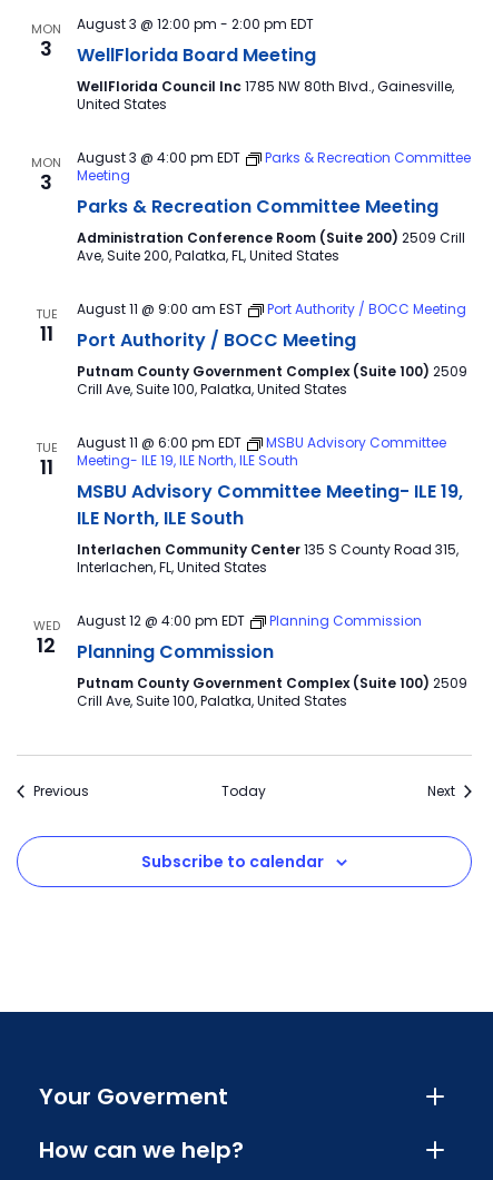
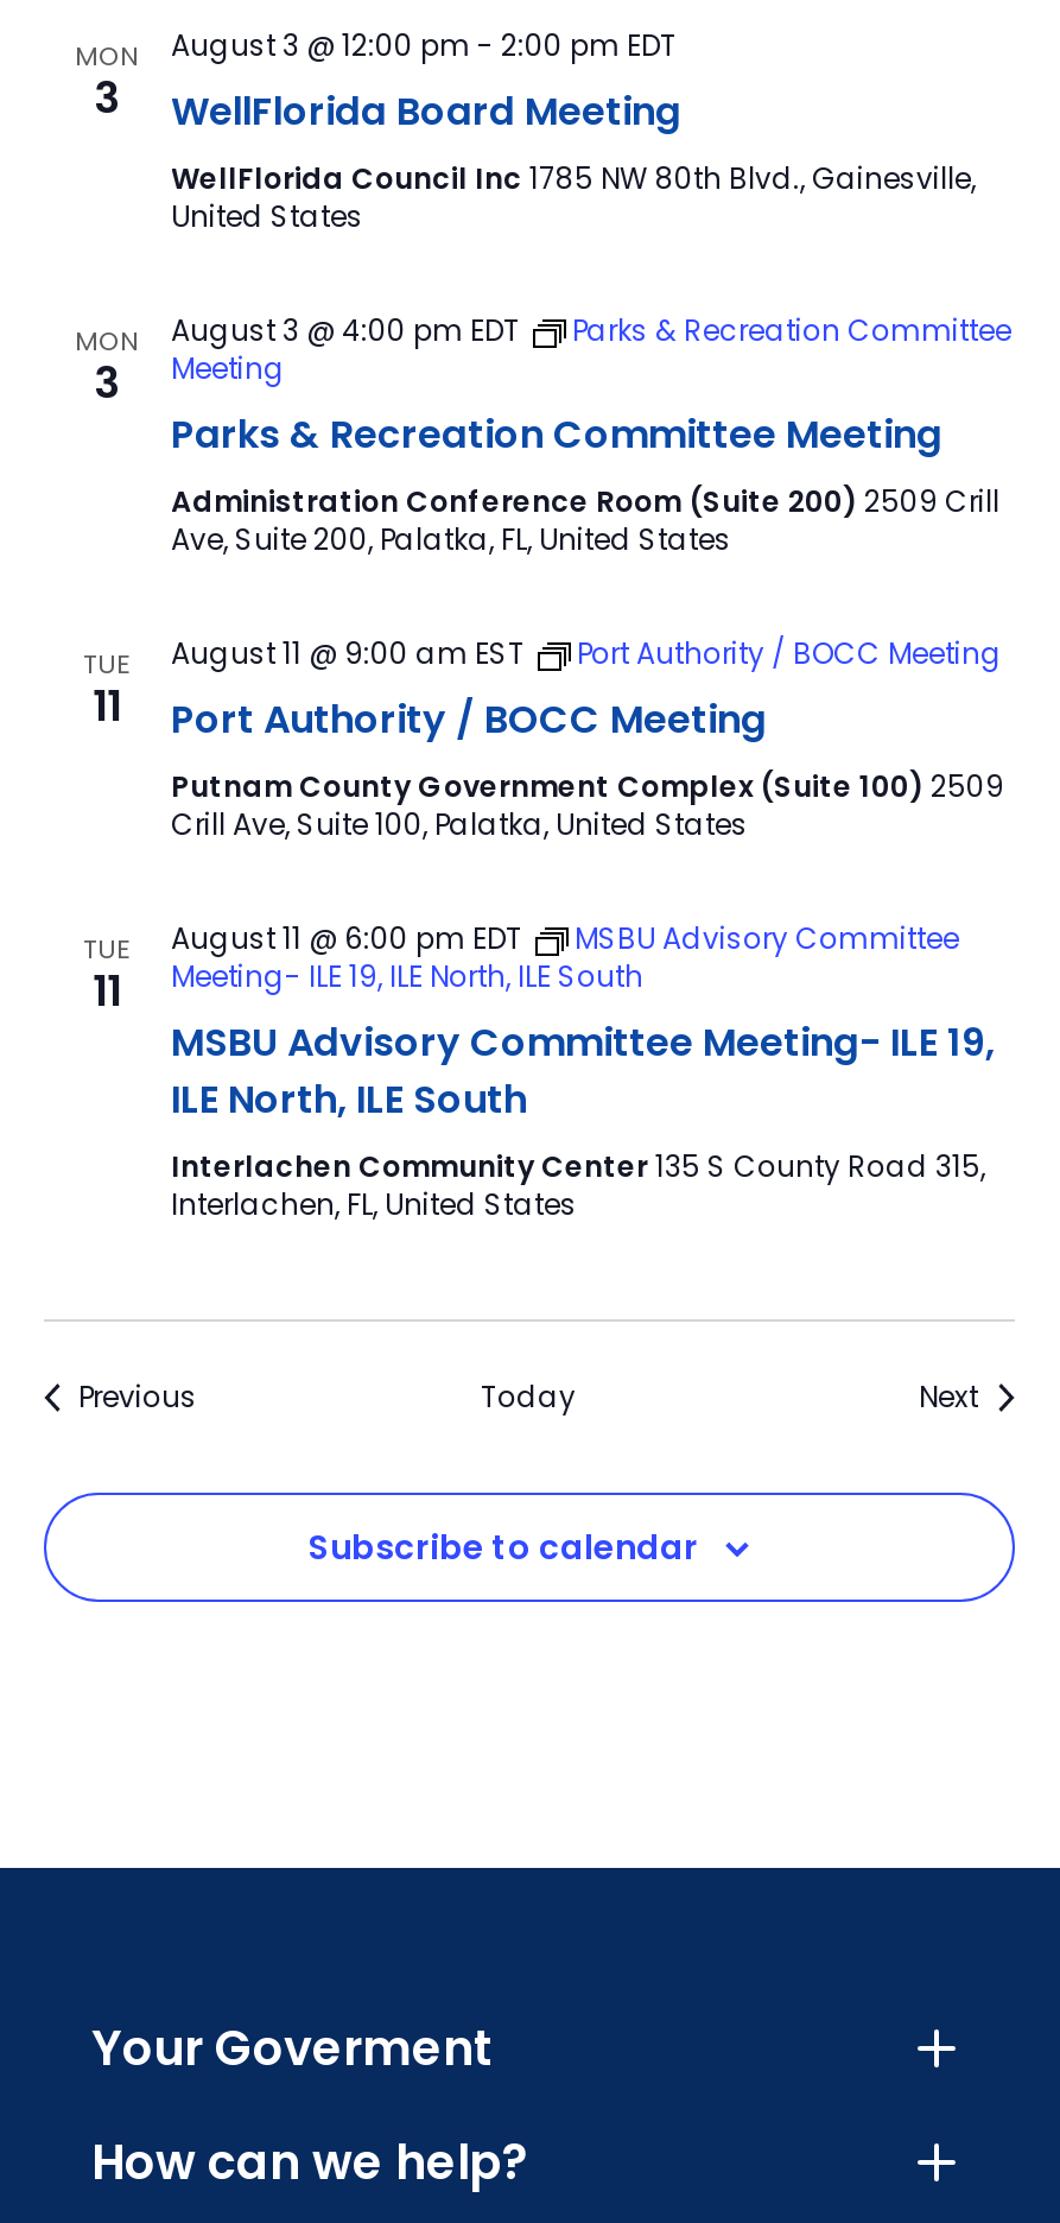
- WED
- 12

- August 12 @ 4:00 pm EDT
- Planning Commission
- Planning Commission
- Putnam County Government Complex (Suite 100) 2509
- Crill Ave, Suite 100, Palatka, United States
